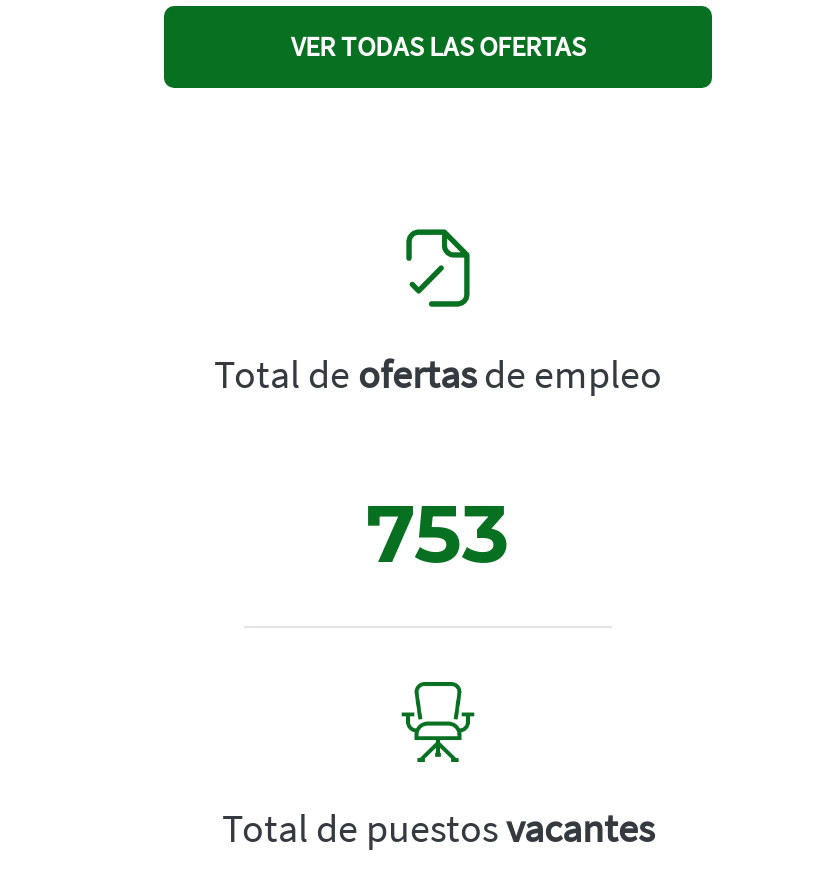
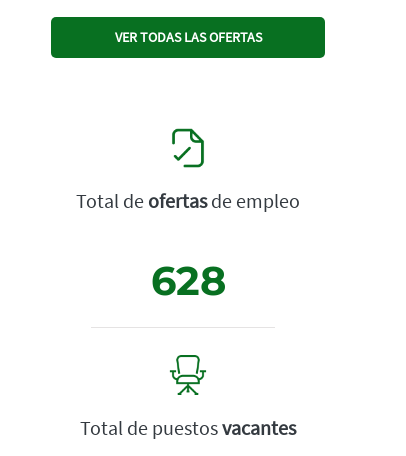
- 753
+ 628
